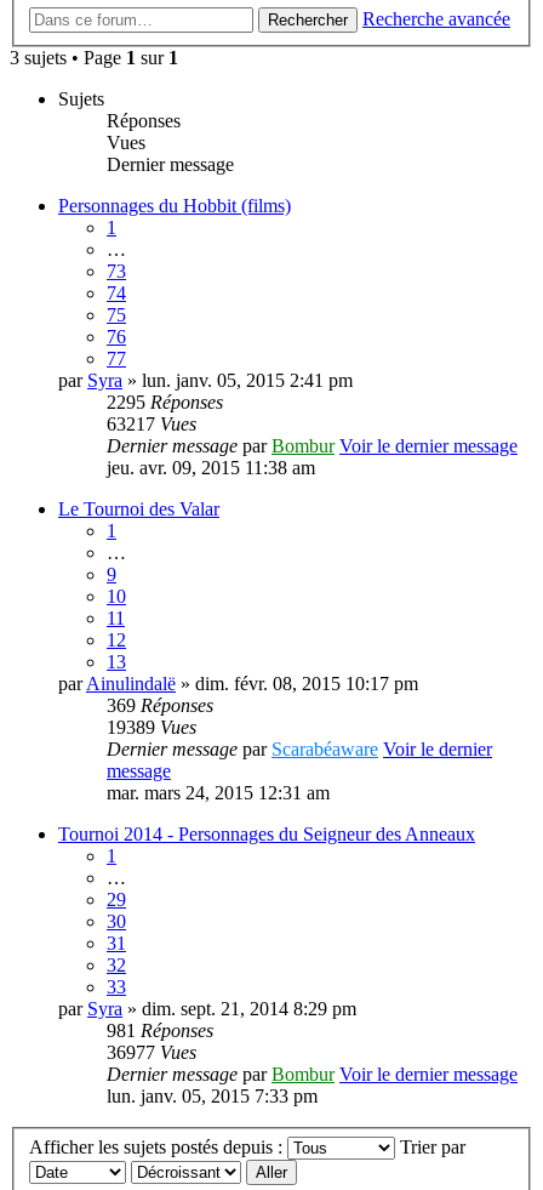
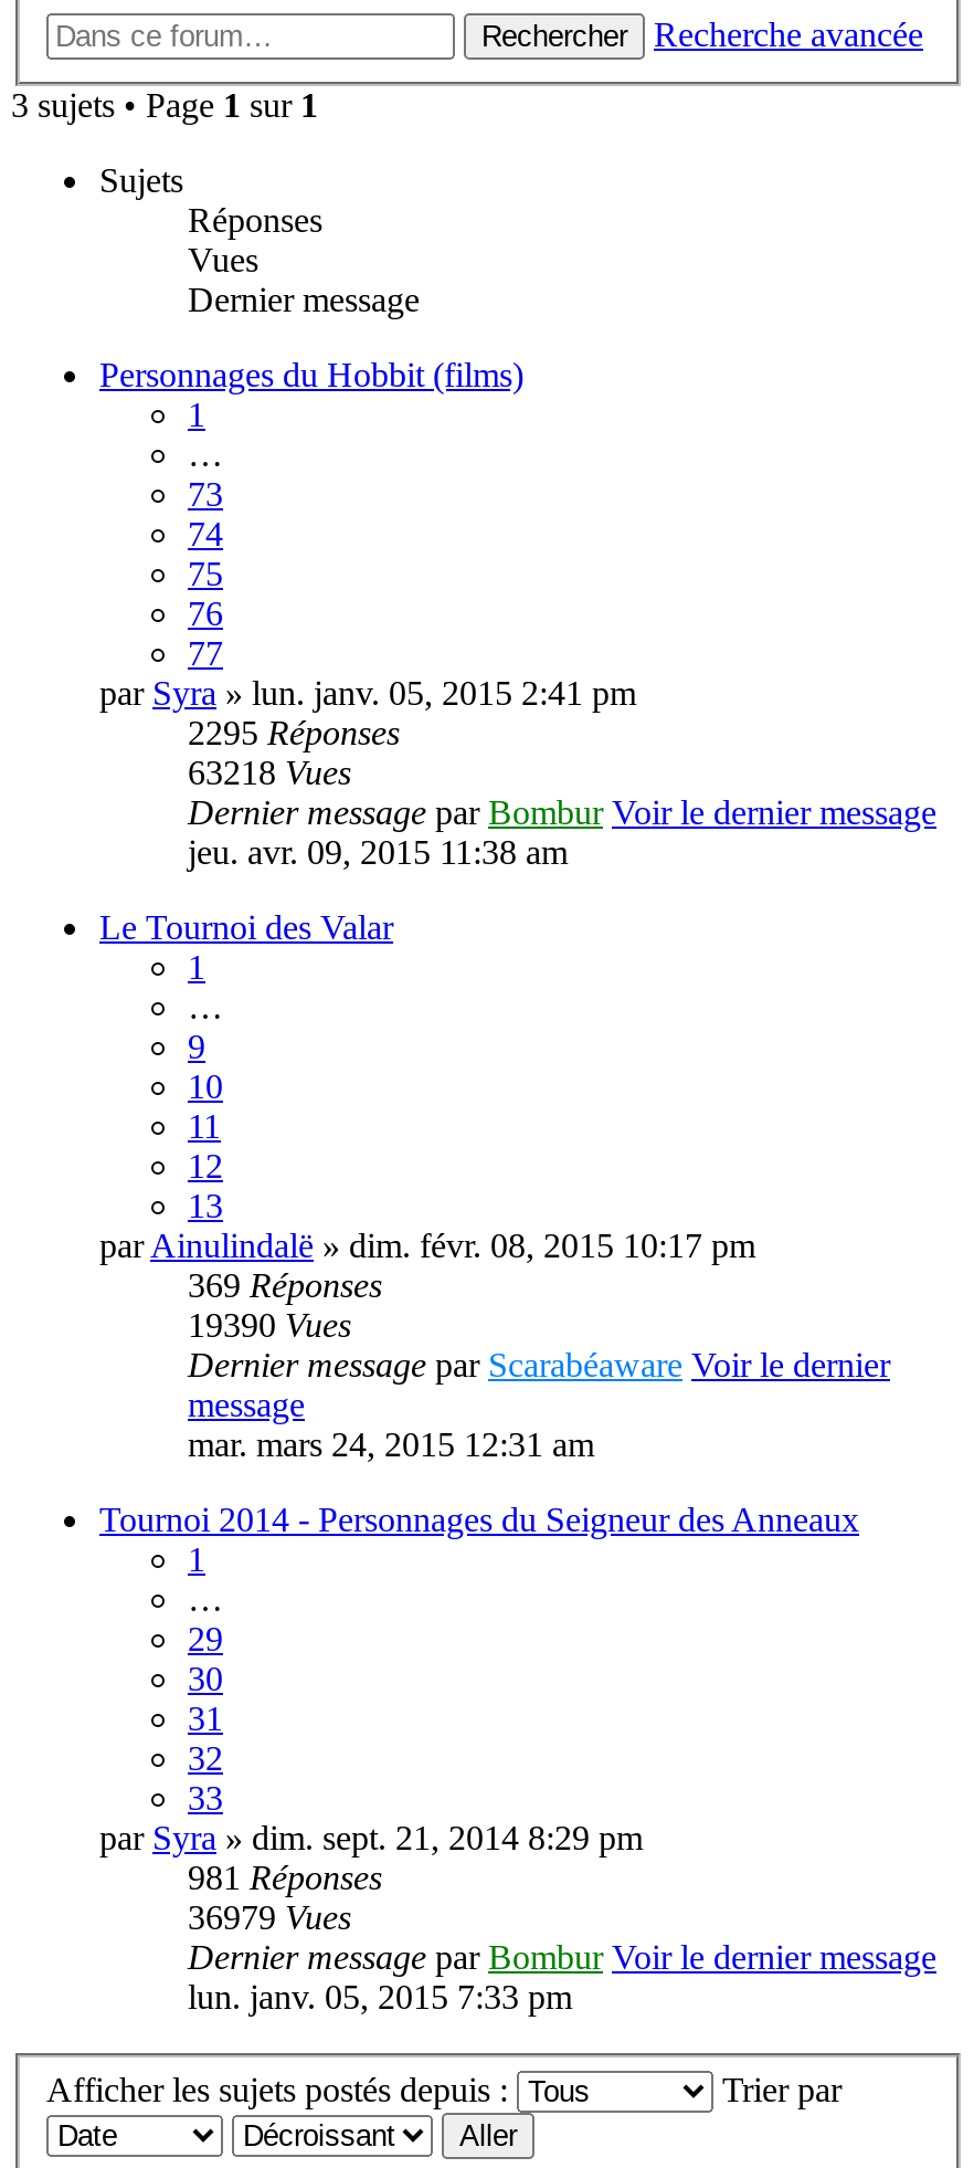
- 63217 Vues
+ 63218 Vues

- 19389 Vues
+ 19390 Vues

- 36977 Vues
+ 36979 Vues
